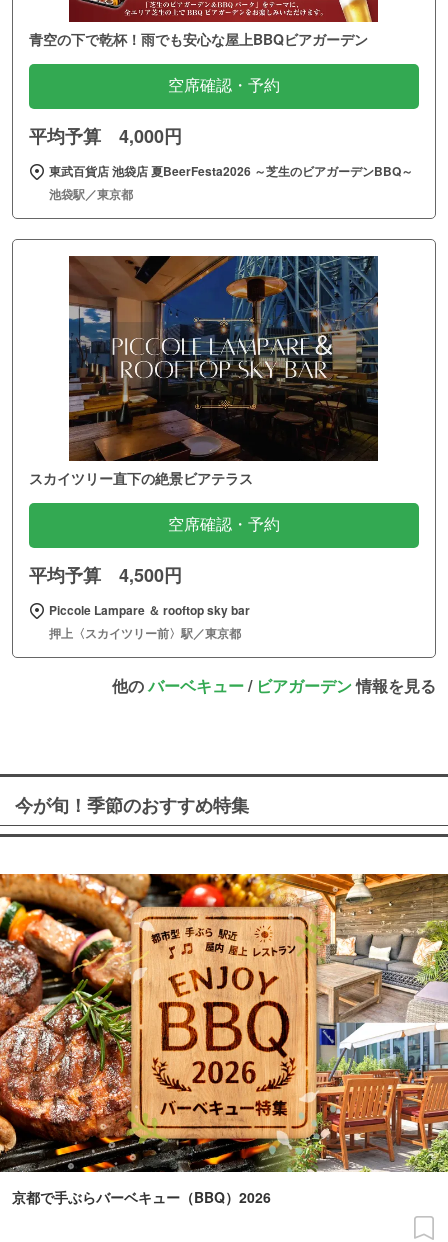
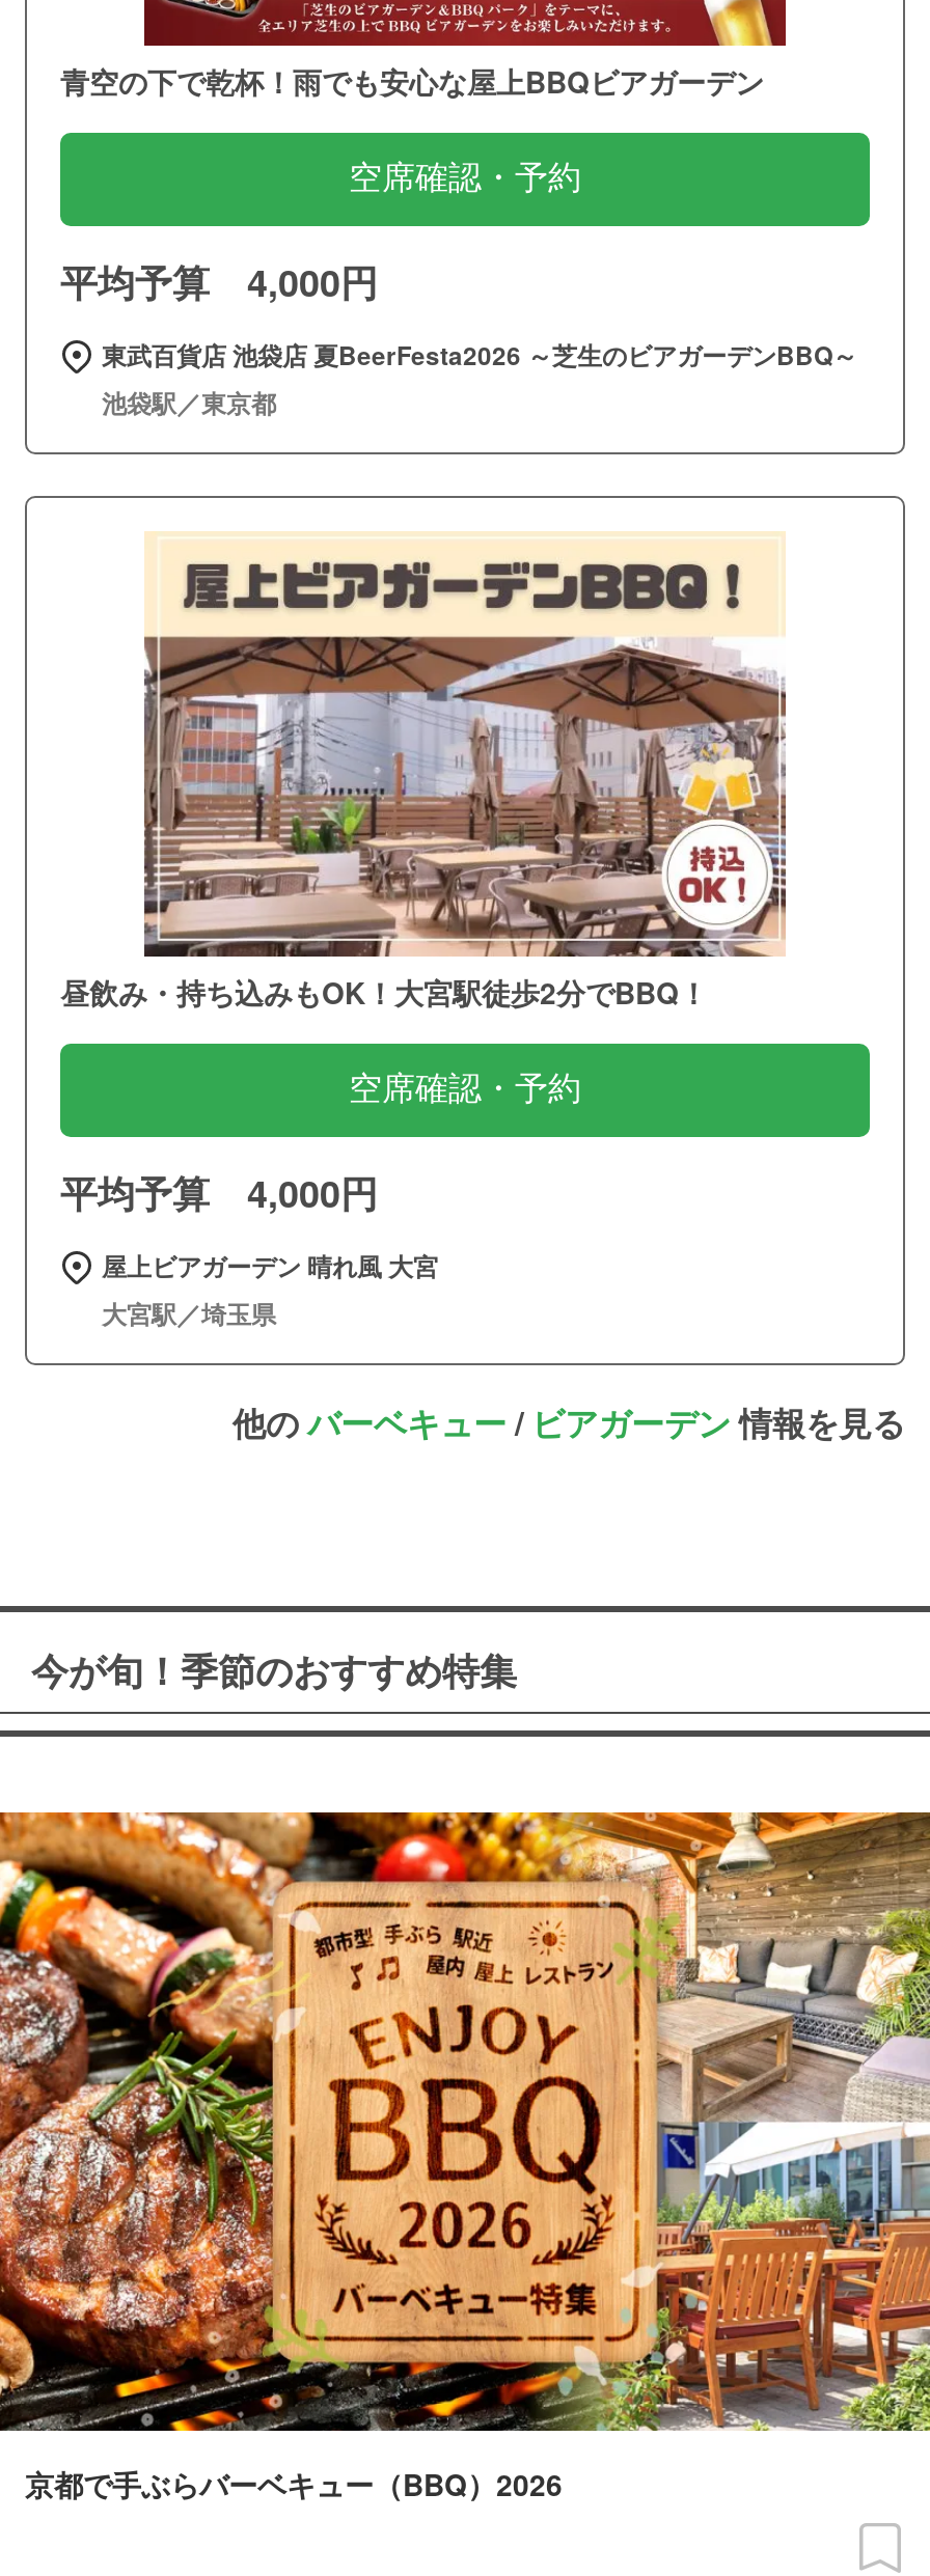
- [image]
- スカイツリー直下の絶景ビアテラス
+ [image]
+ 昼飲み・持ち込みもOK！大宮駅徒歩2分でBBQ！

- 平均予算 4,500円
+ 平均予算 4,000円

- Piccole Lampare ＆ rooftop sky bar
- 押上〈スカイツリー前〉駅／東京都
+ 屋上ビアガーデン 晴れ風 大宮
+ 大宮駅／埼玉県
